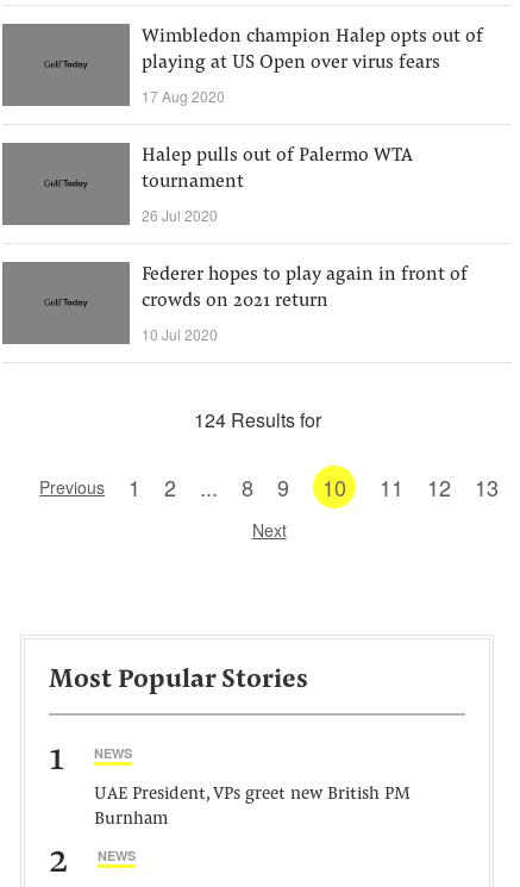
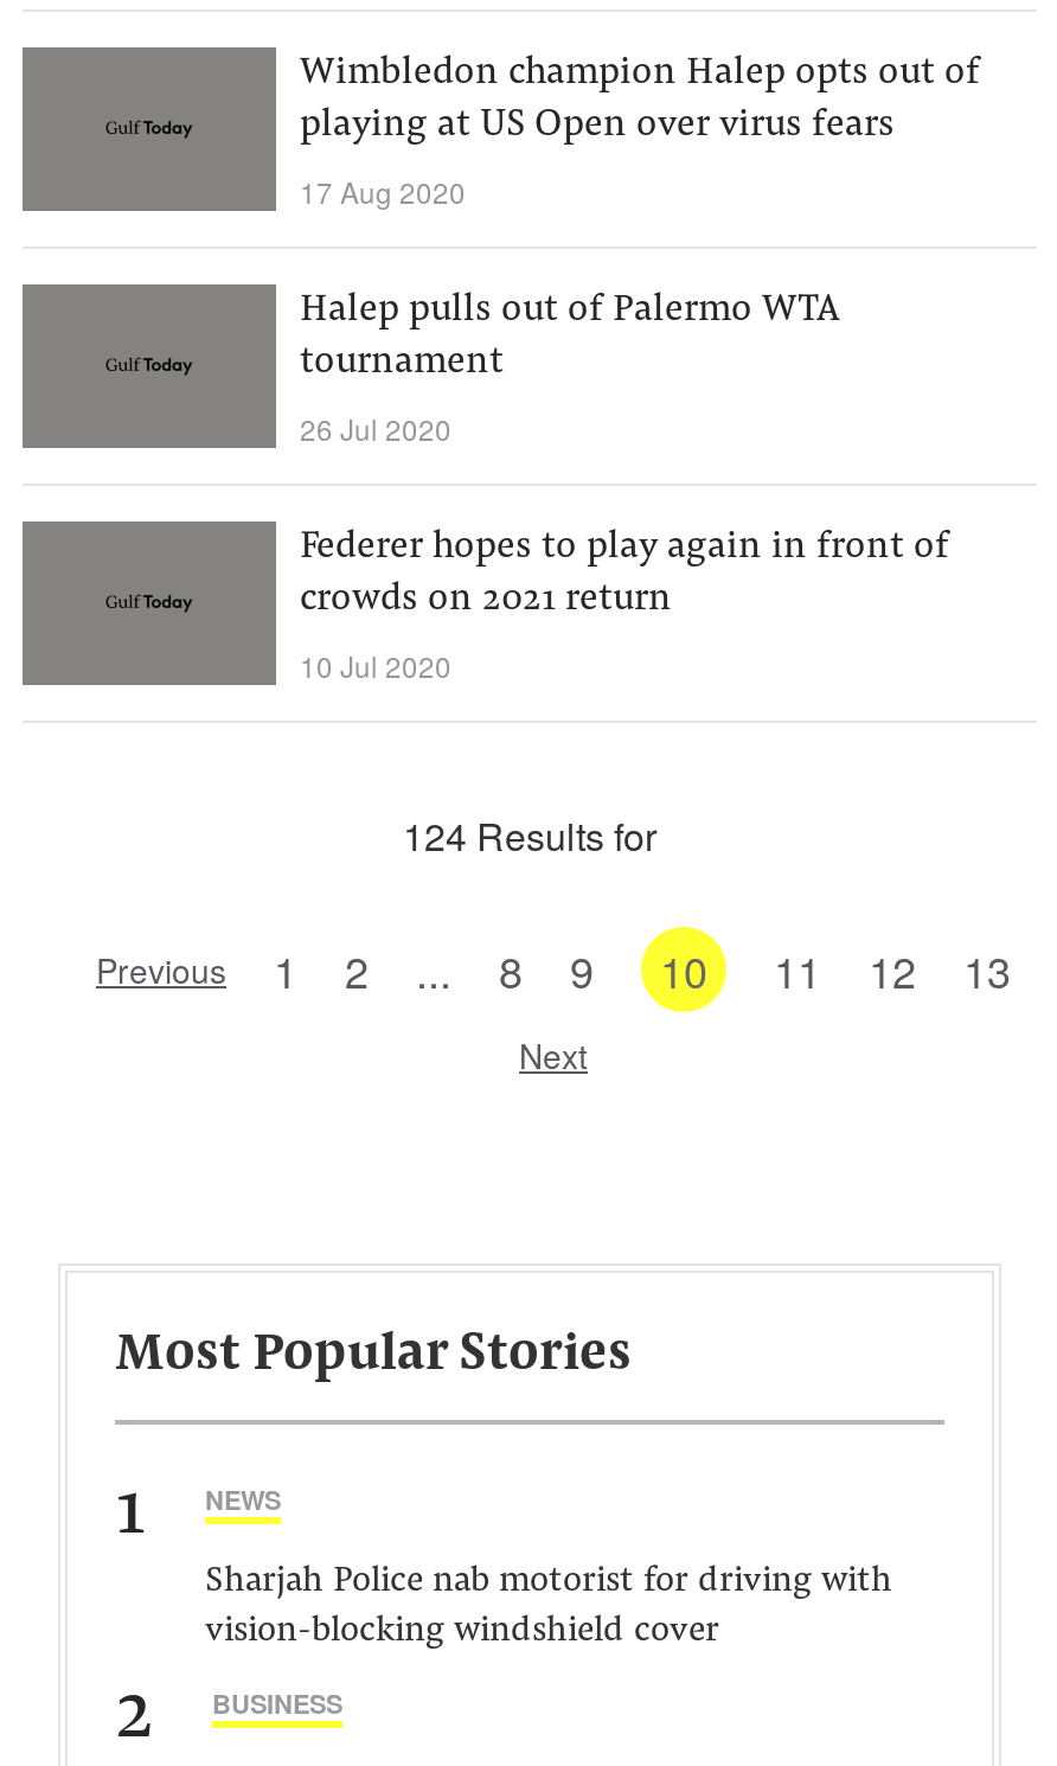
- UAE President, VPs greet new British PM
- Burnham
+ Sharjah Police nab motorist for driving with
+ vision-blocking windshield cover

- NEWS
+ BUSINESS
